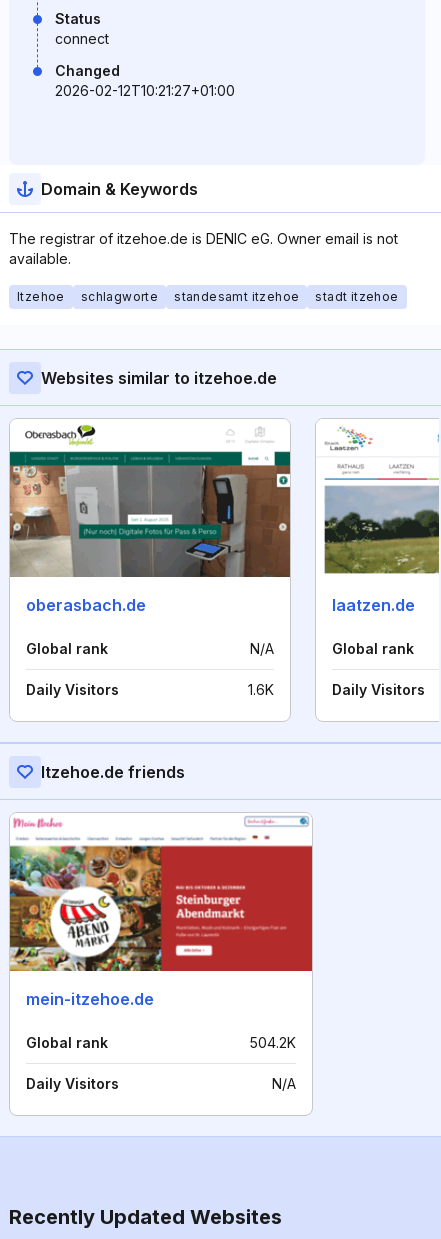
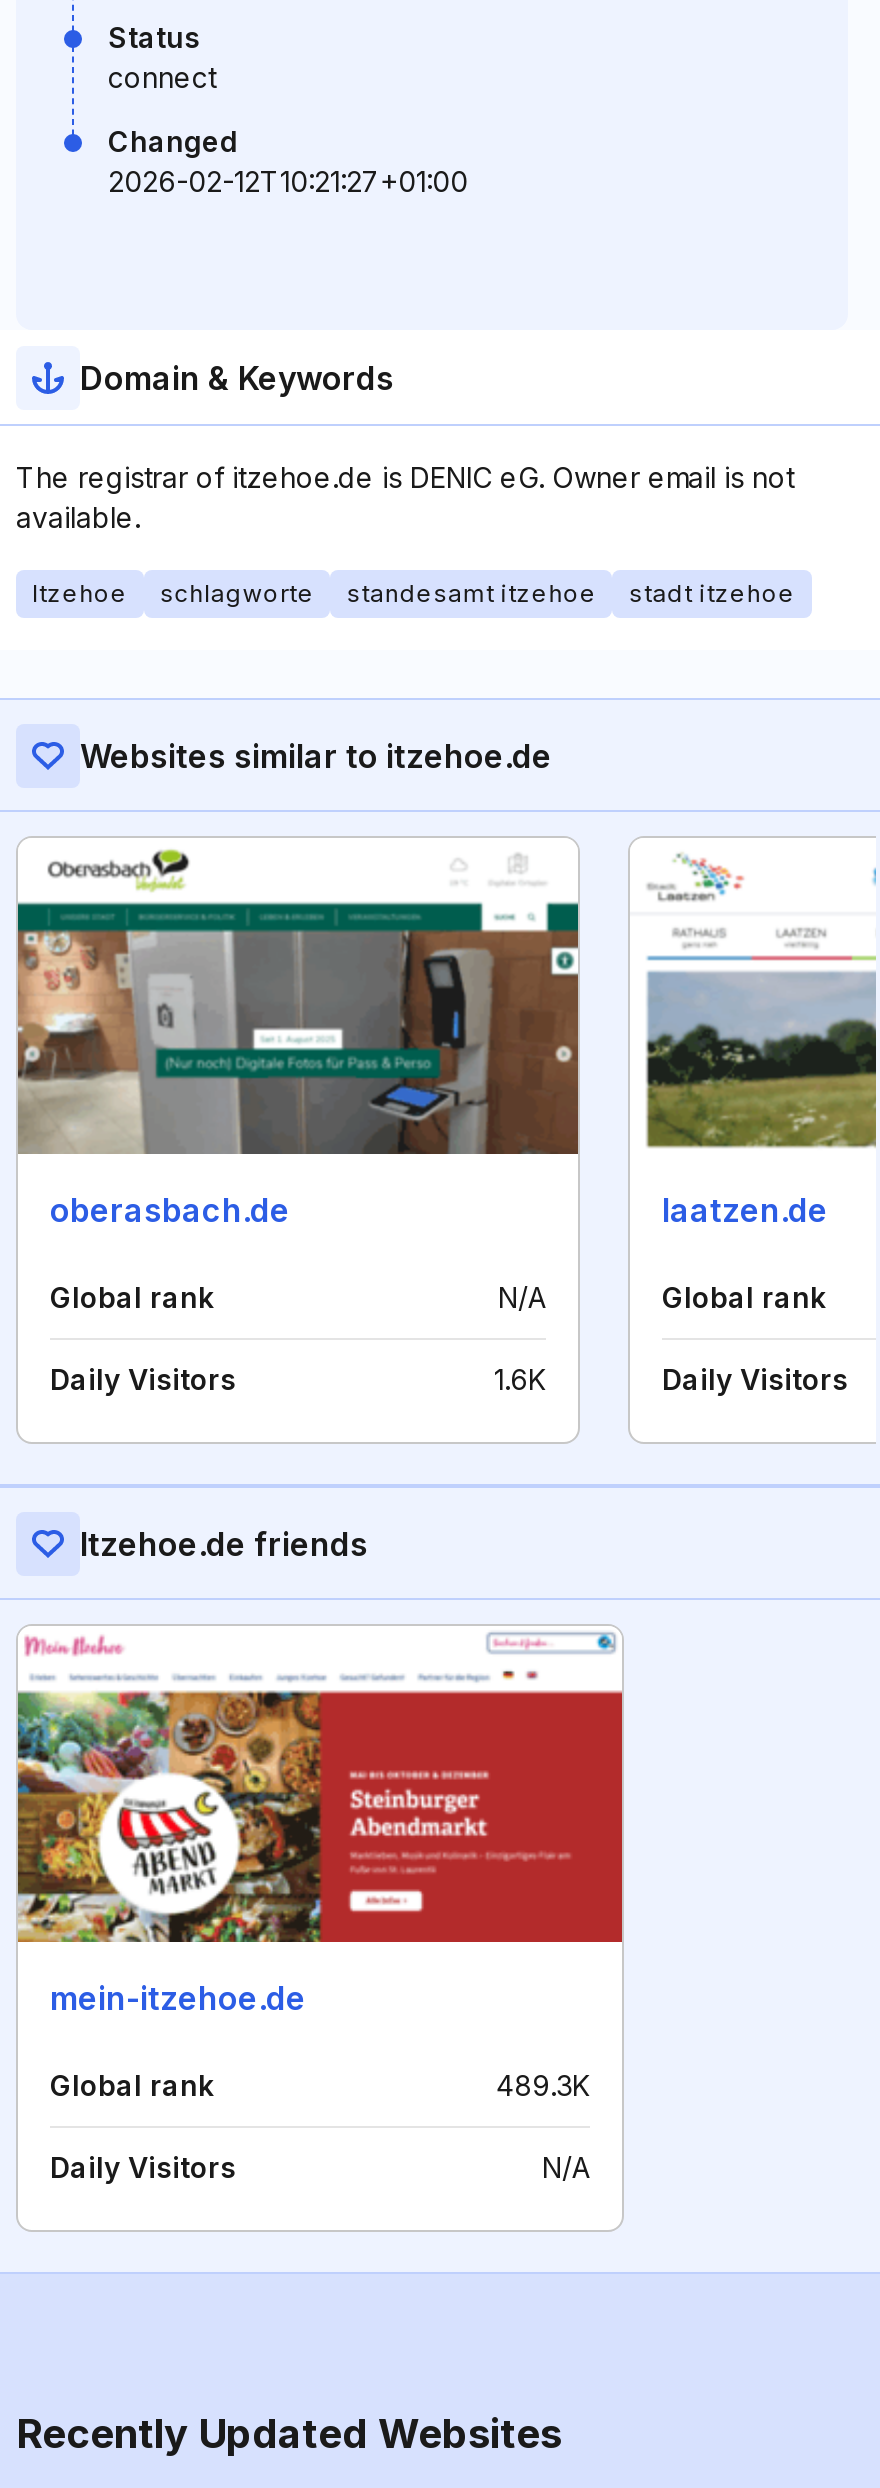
- 504.2K
+ 489.3K
